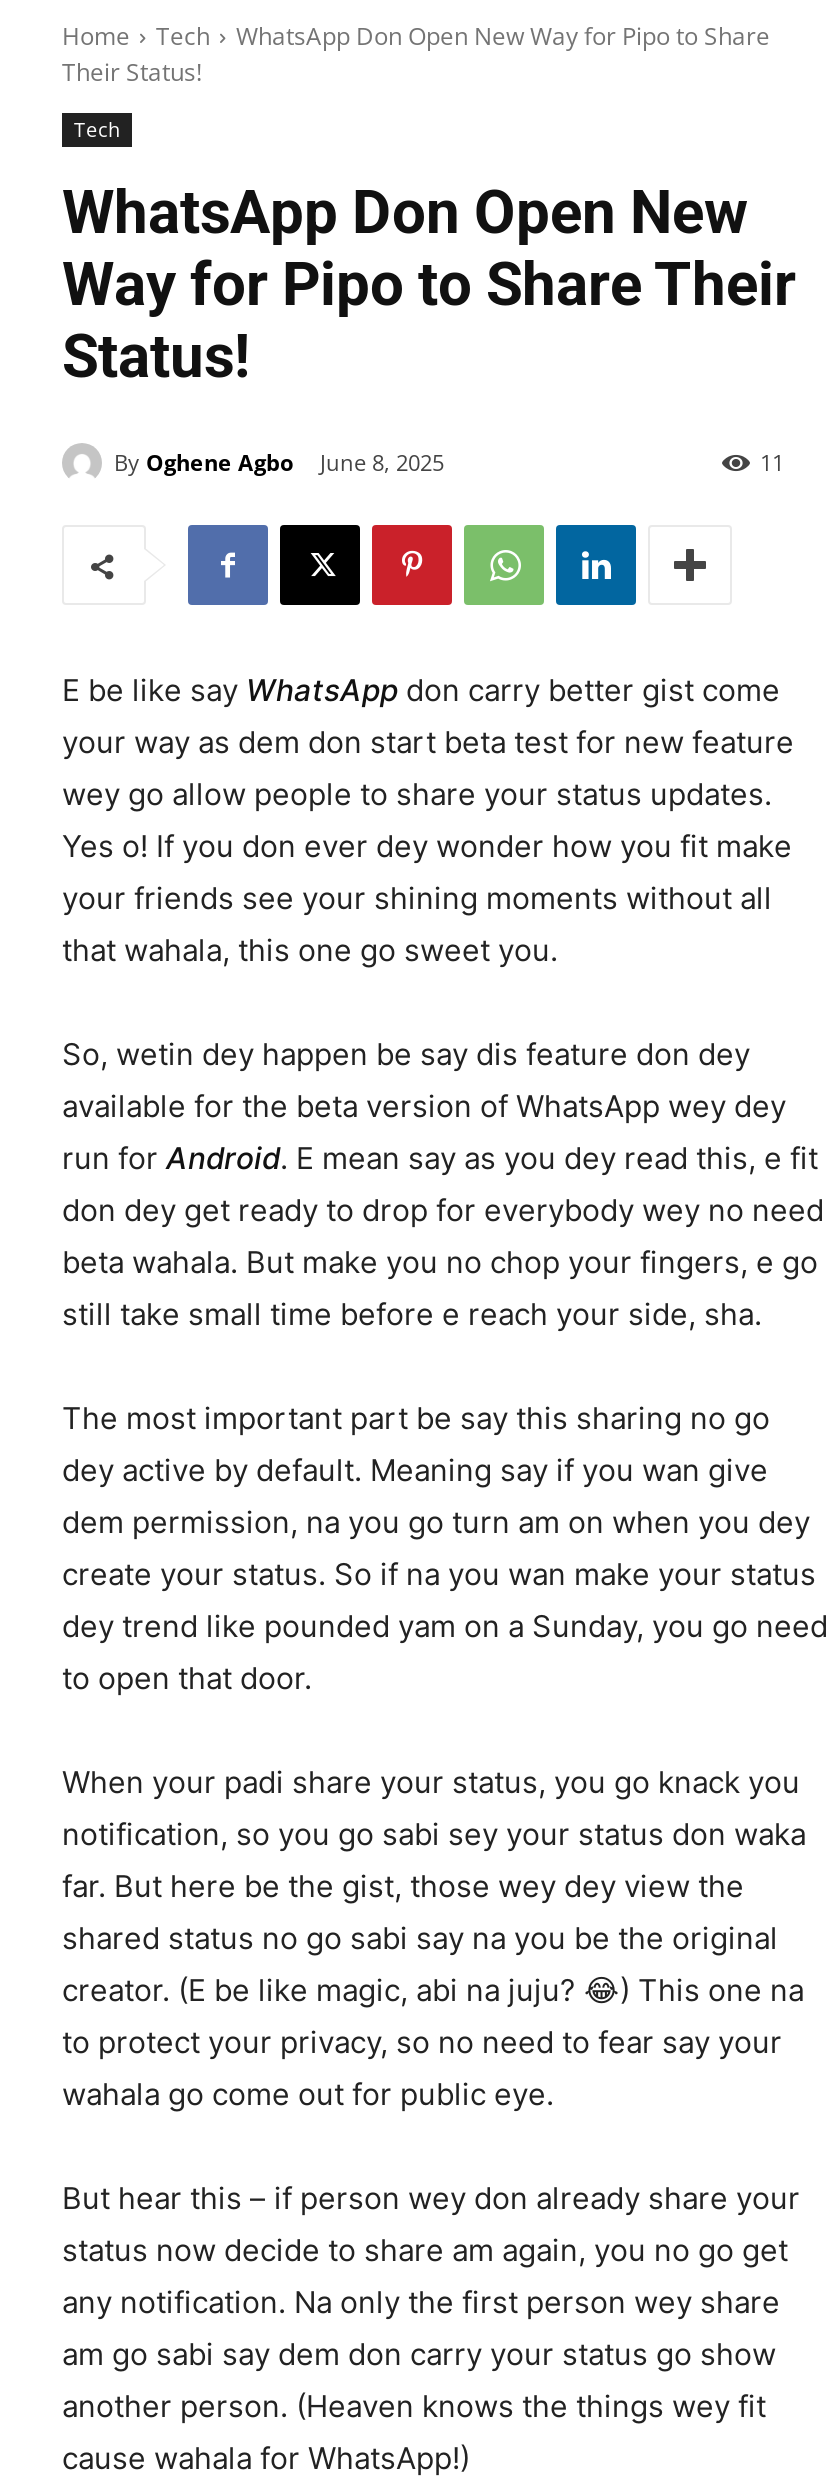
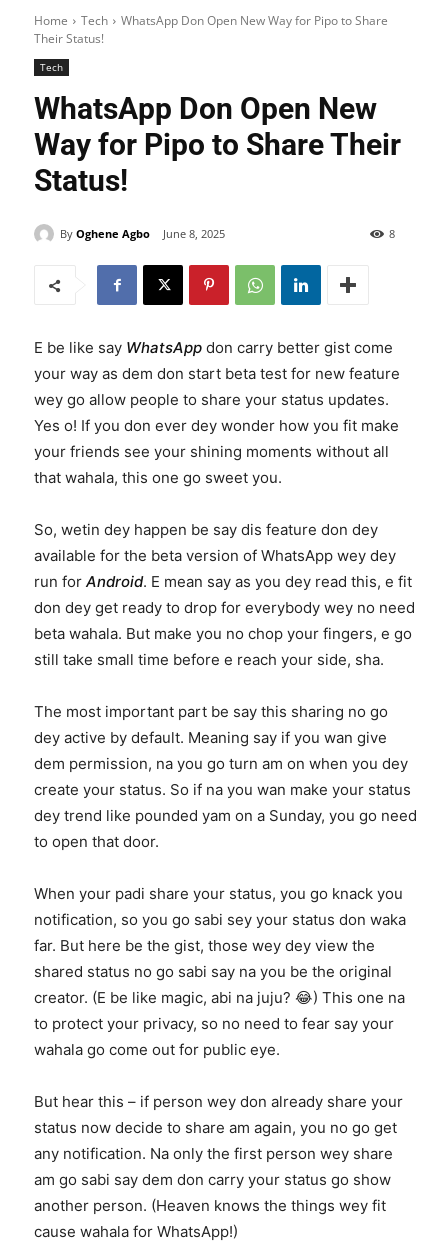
- 11
+ 8
